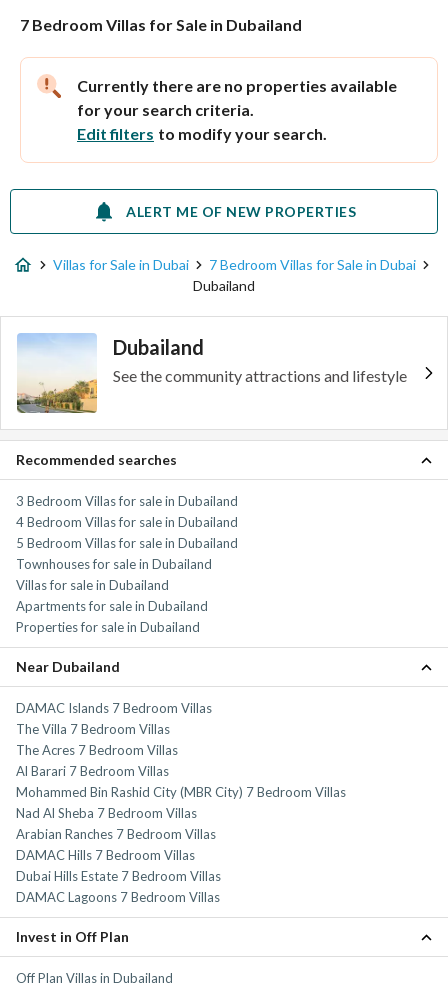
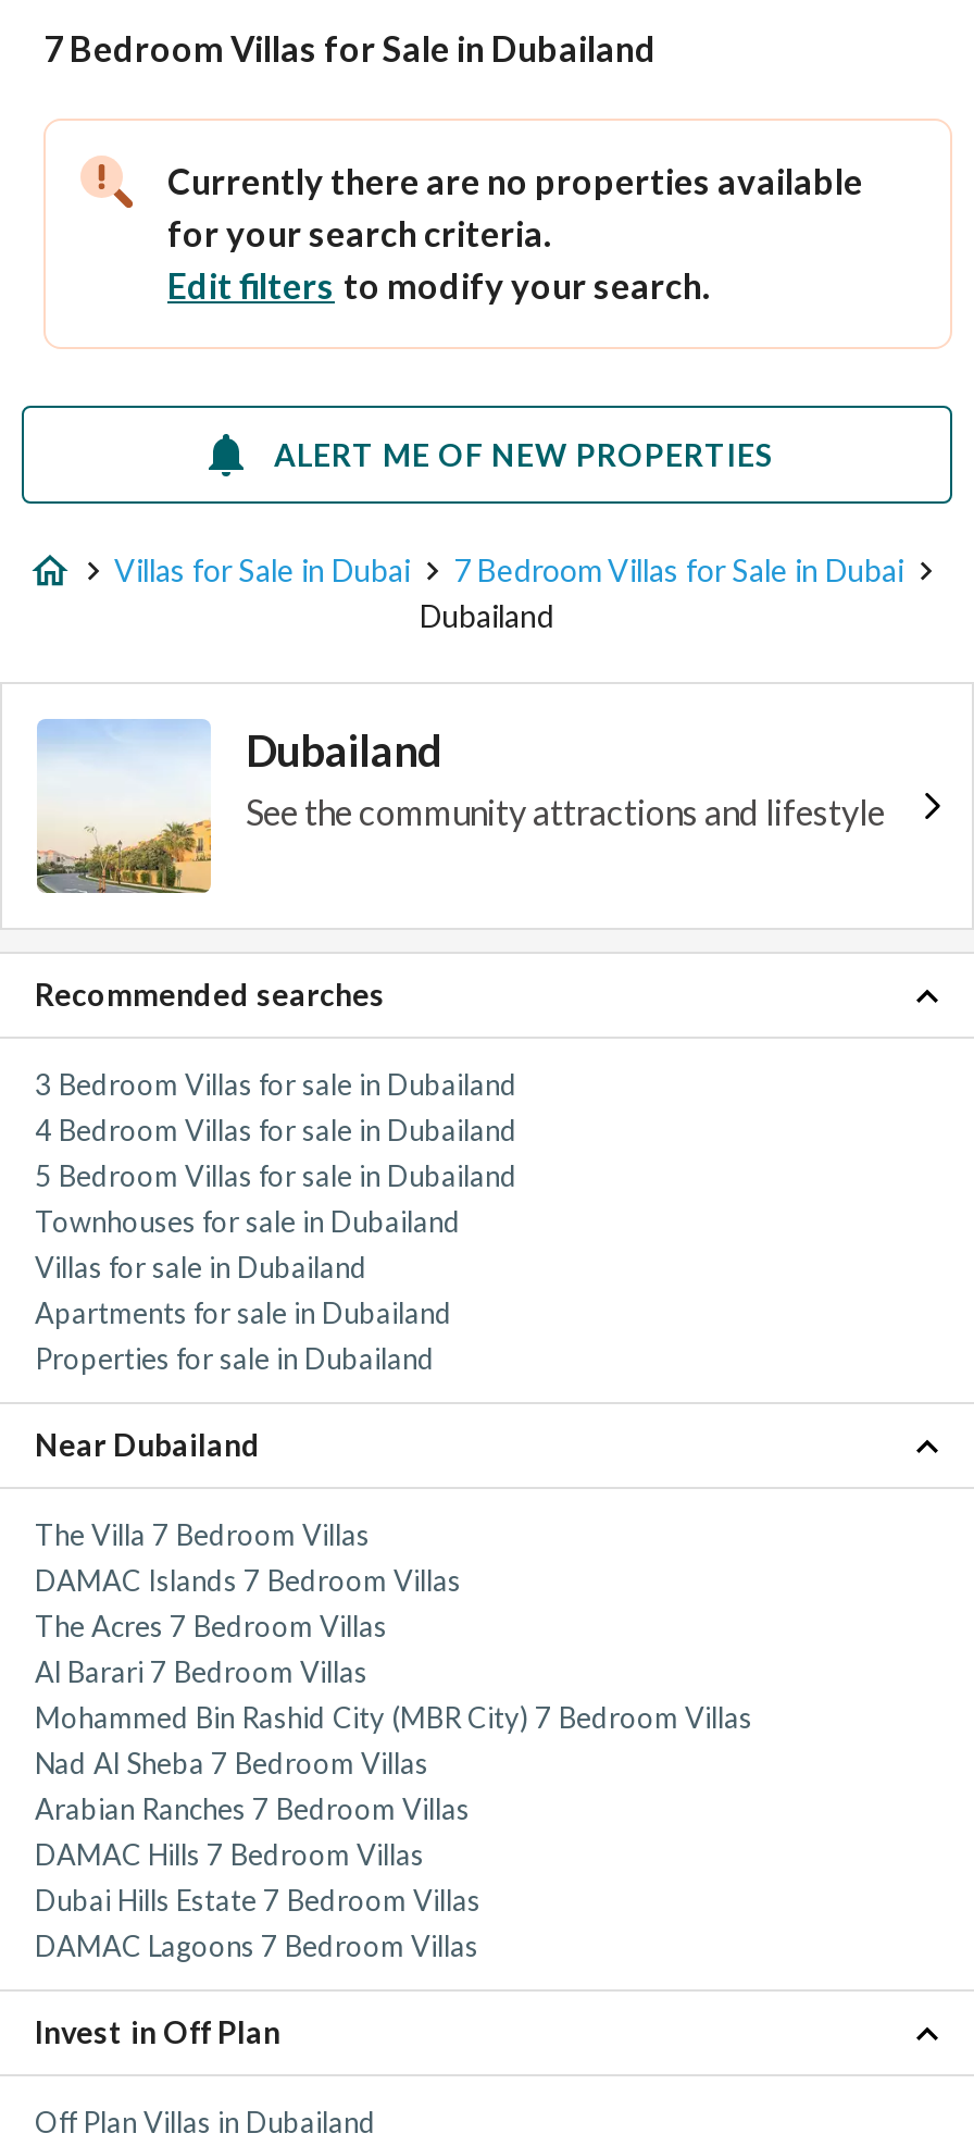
moved down: DAMAC Islands 7 Bedroom Villas

moved up: The Villa 7 Bedroom Villas
